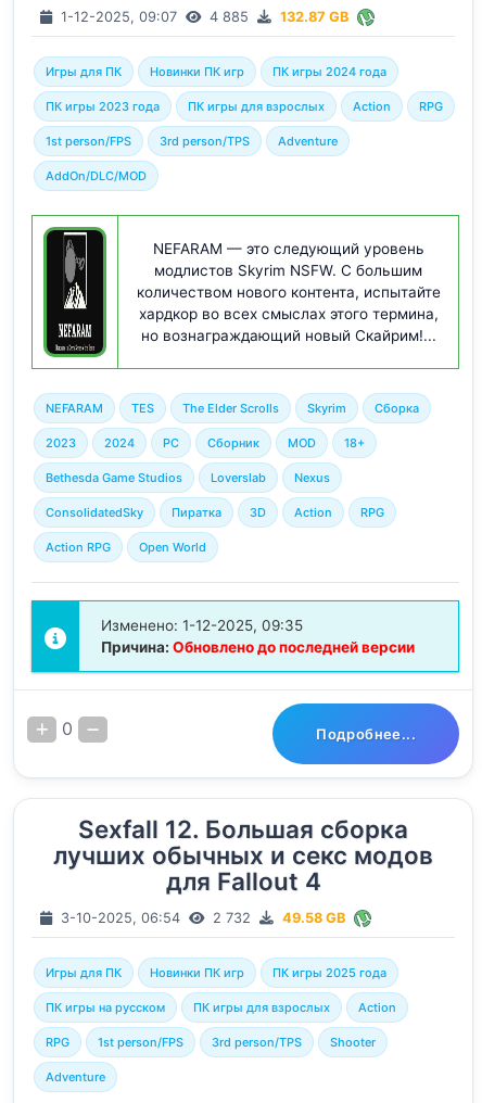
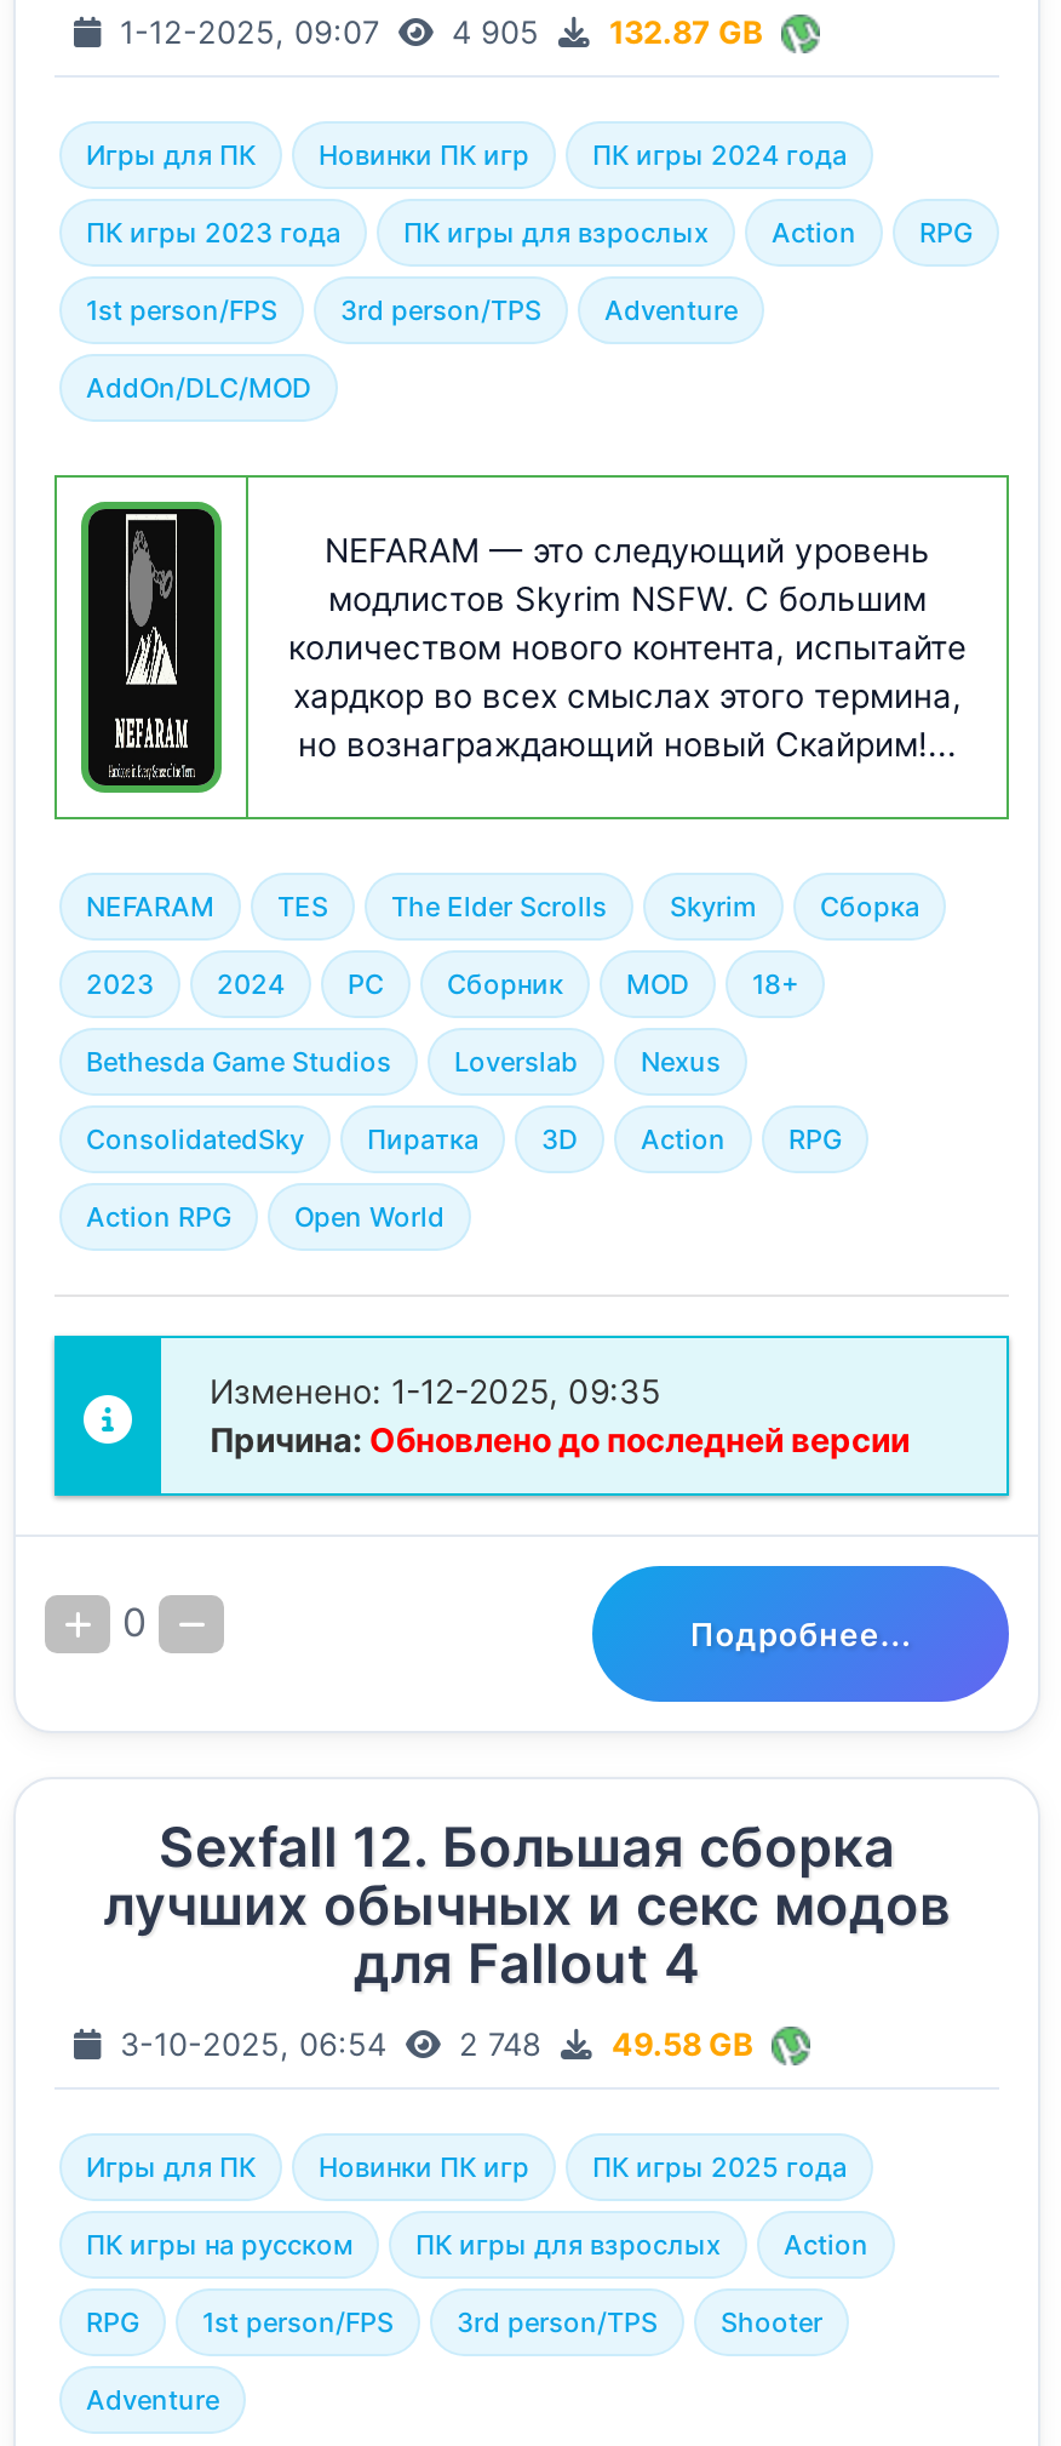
- 4 885 132.87 GB
+ 4 905 132.87 GB

- 3-10-2025, 06:54 2 732 49.58 GB
+ 3-10-2025, 06:54 2 748 49.58 GB
